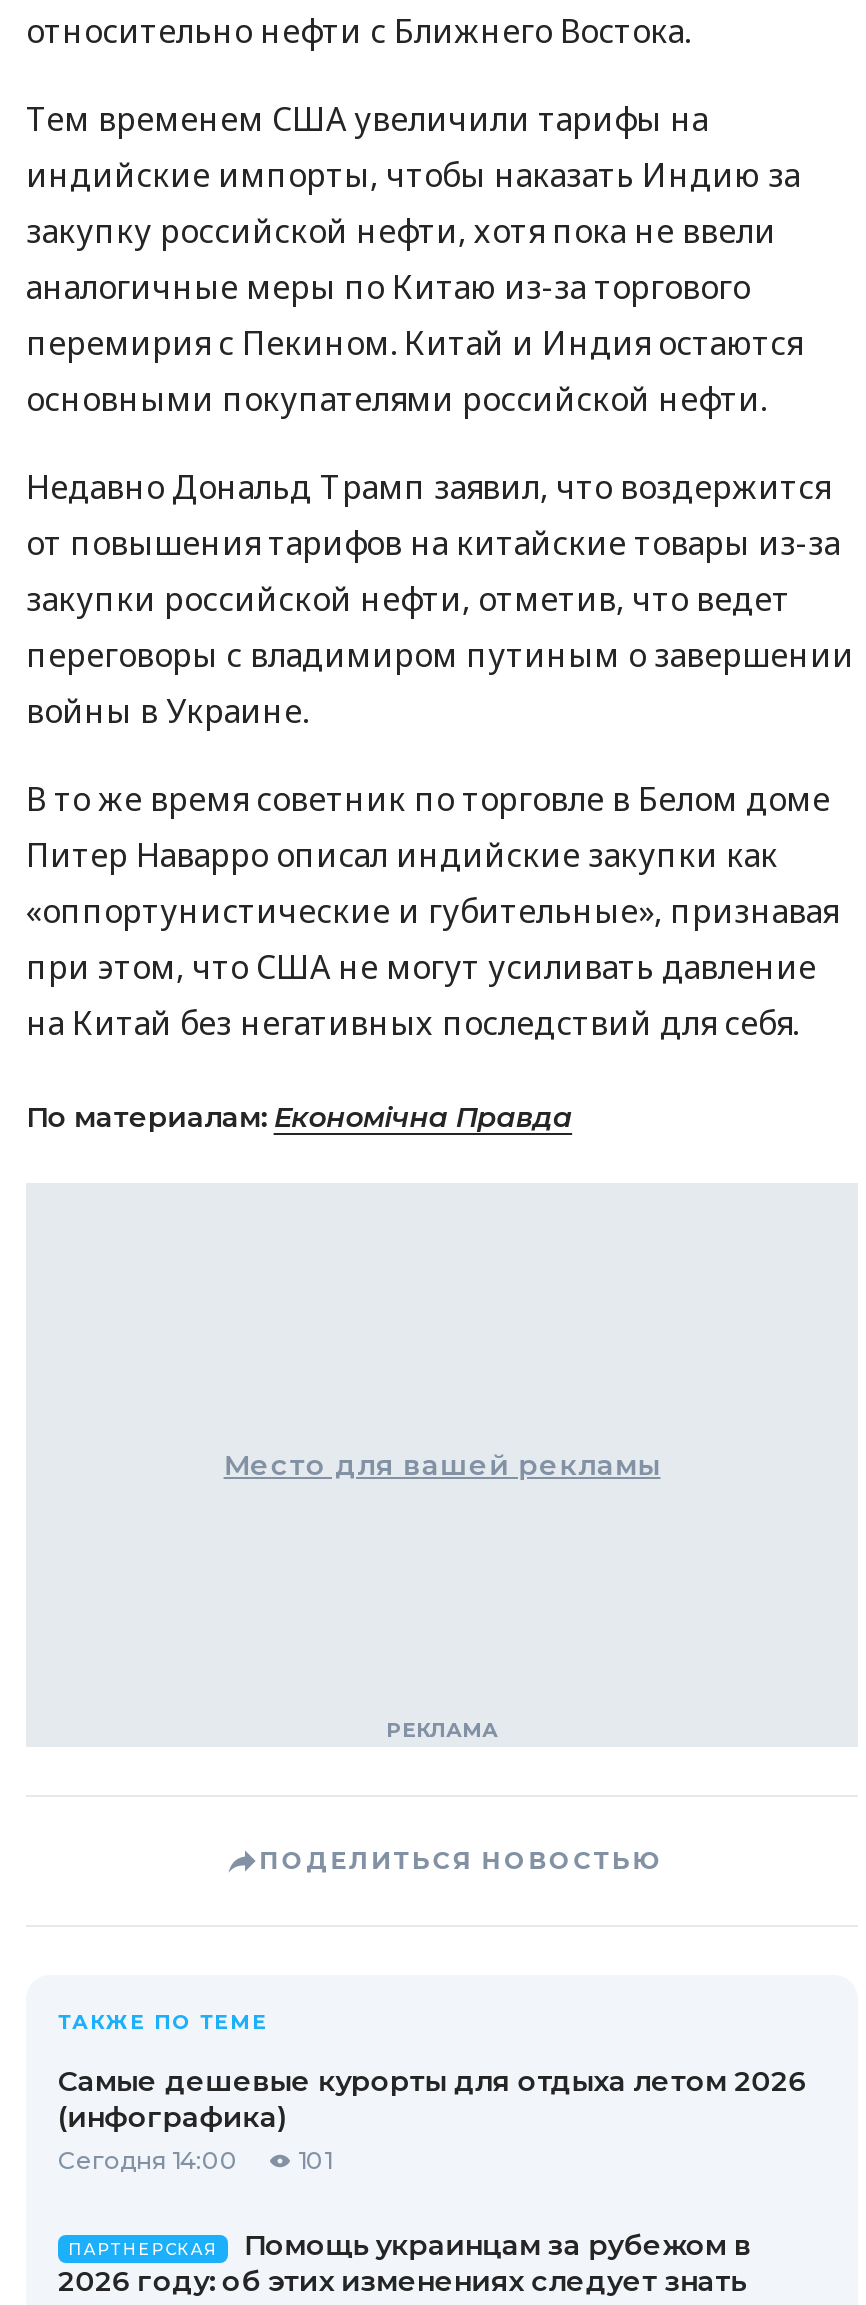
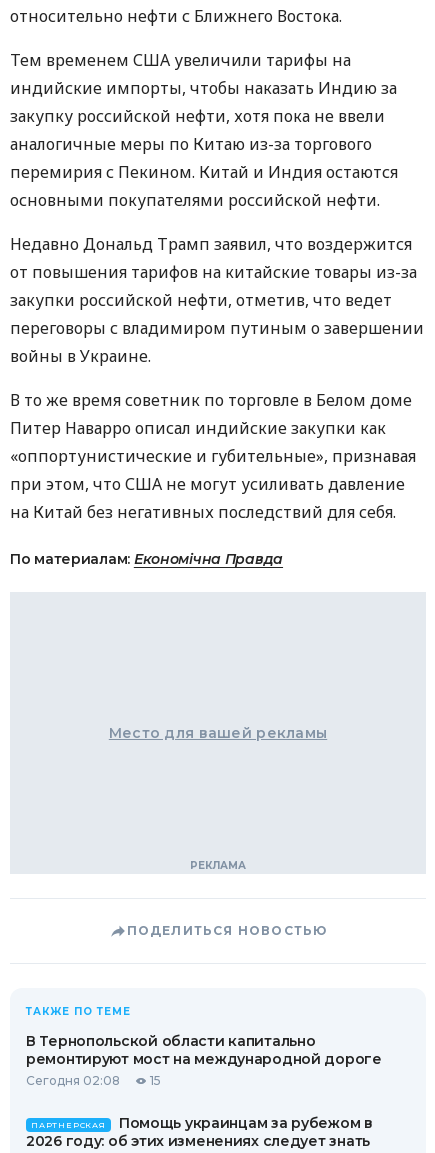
- Самые дешевые курорты для отдыха летом 2026
- (инфографика)
- Сегодня 14:00
- 101
+ В Тернопольской области капитально
+ ремонтируют мост на международной дороге
+ Сегодня 02:08
+ 15
